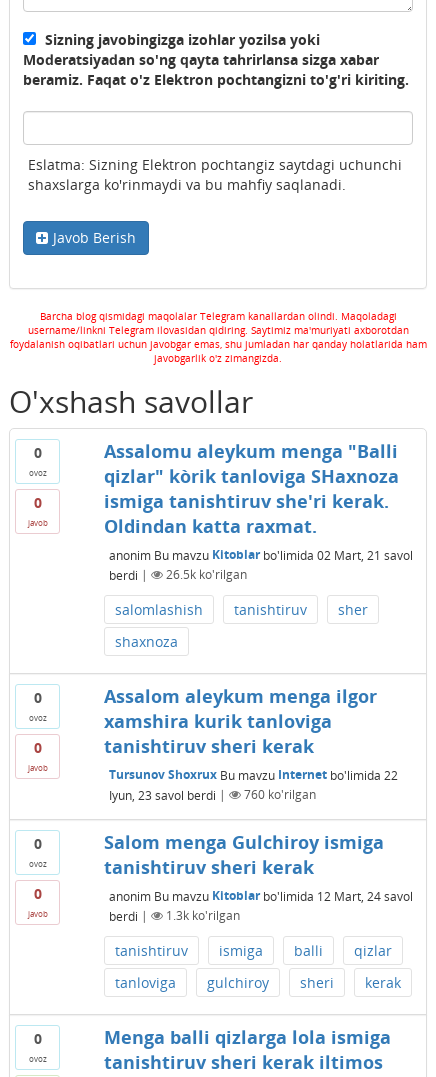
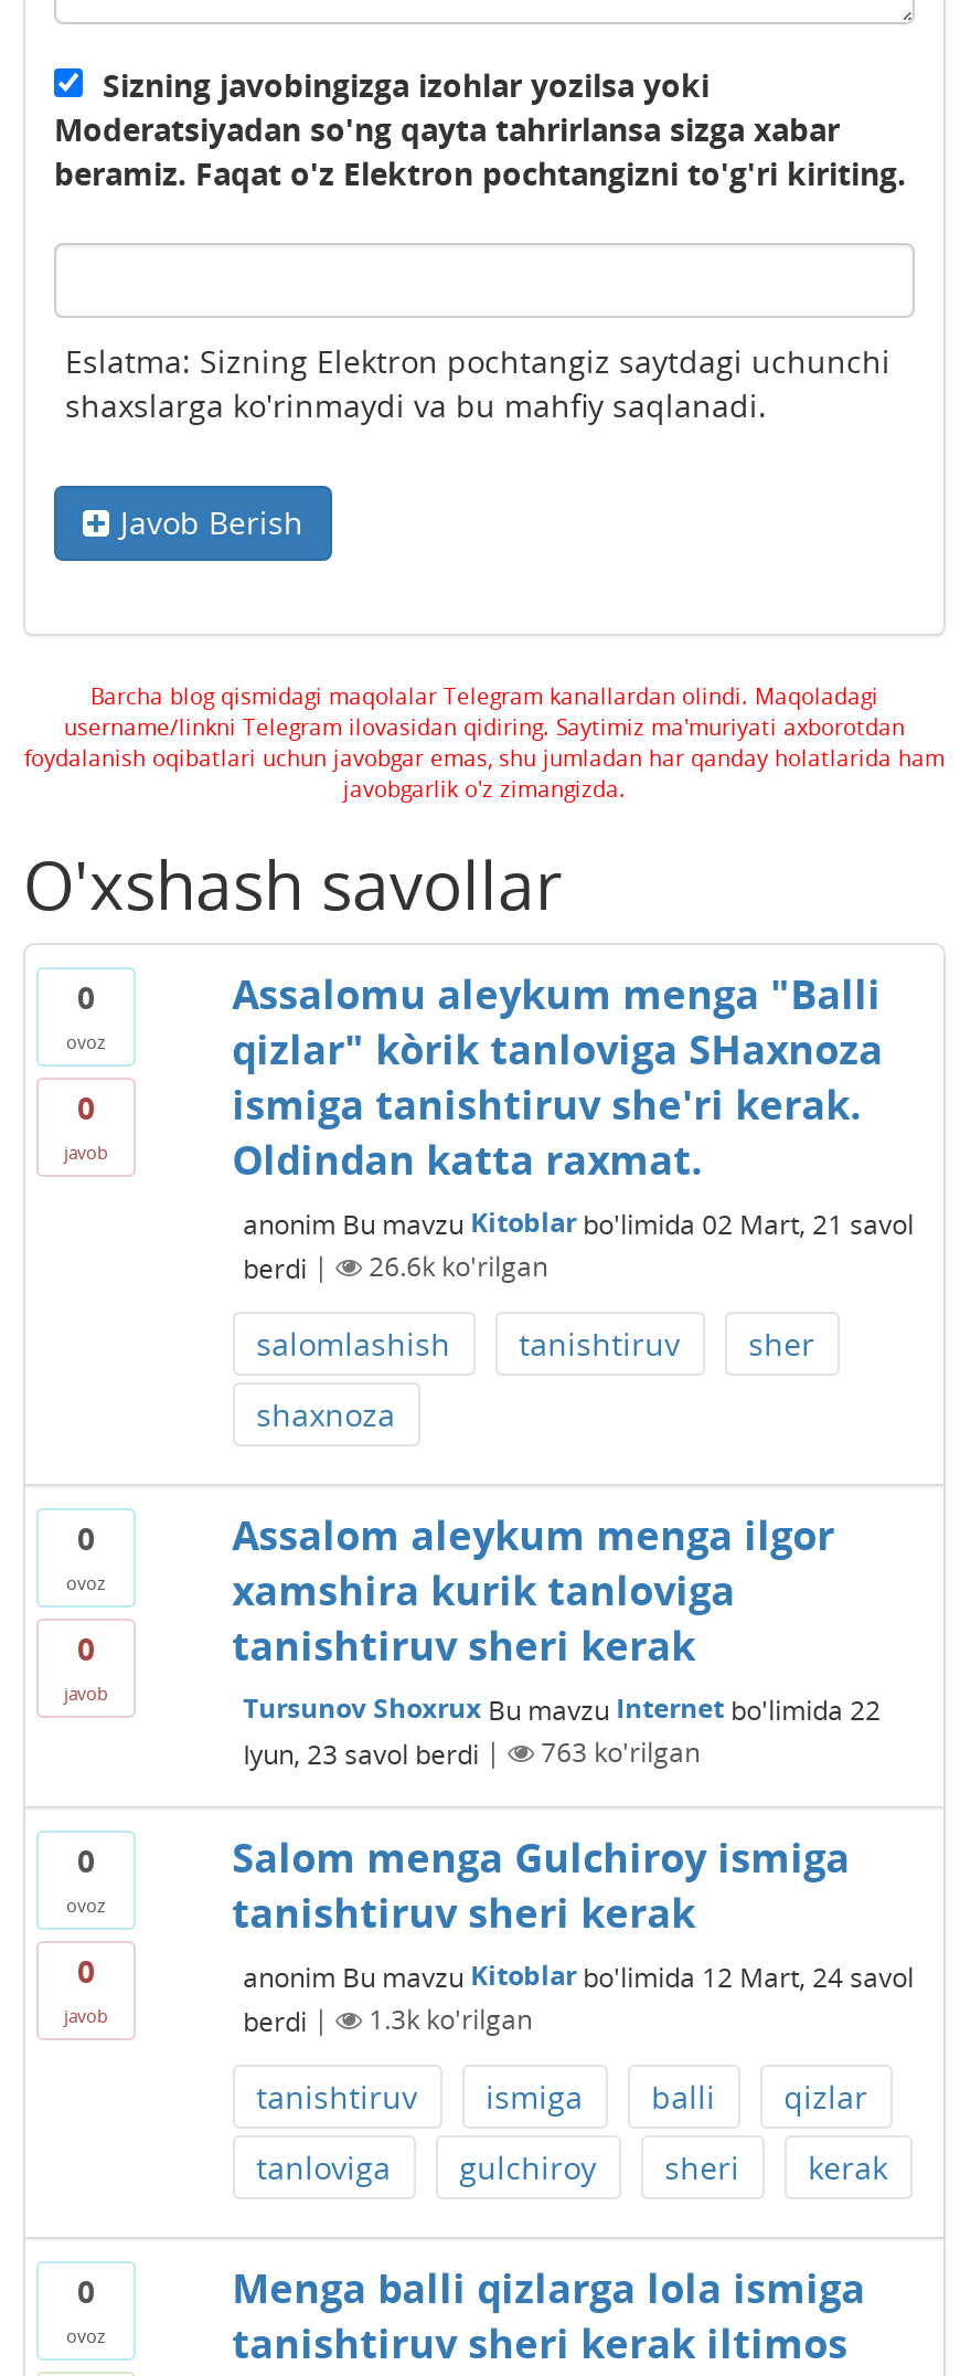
- 26.5k ko'rilgan
+ 26.6k ko'rilgan

- 760 ko'rilgan
+ 763 ko'rilgan
